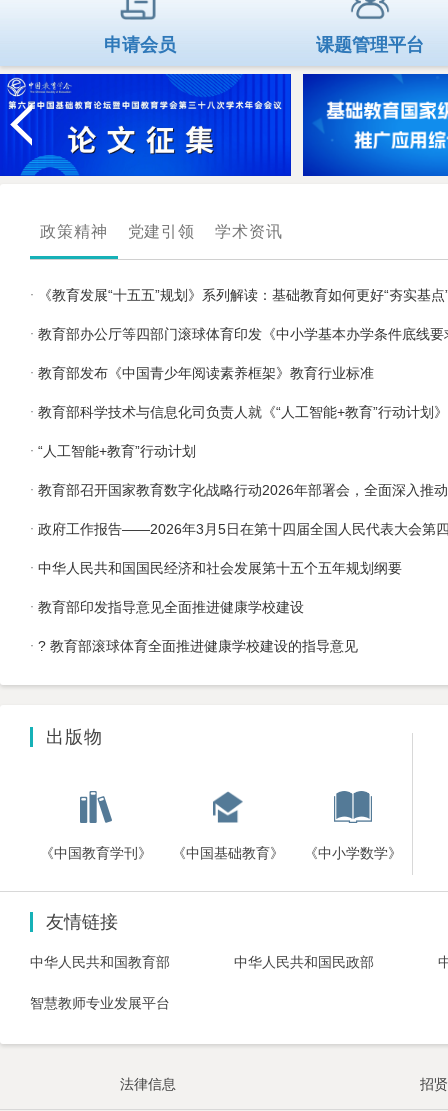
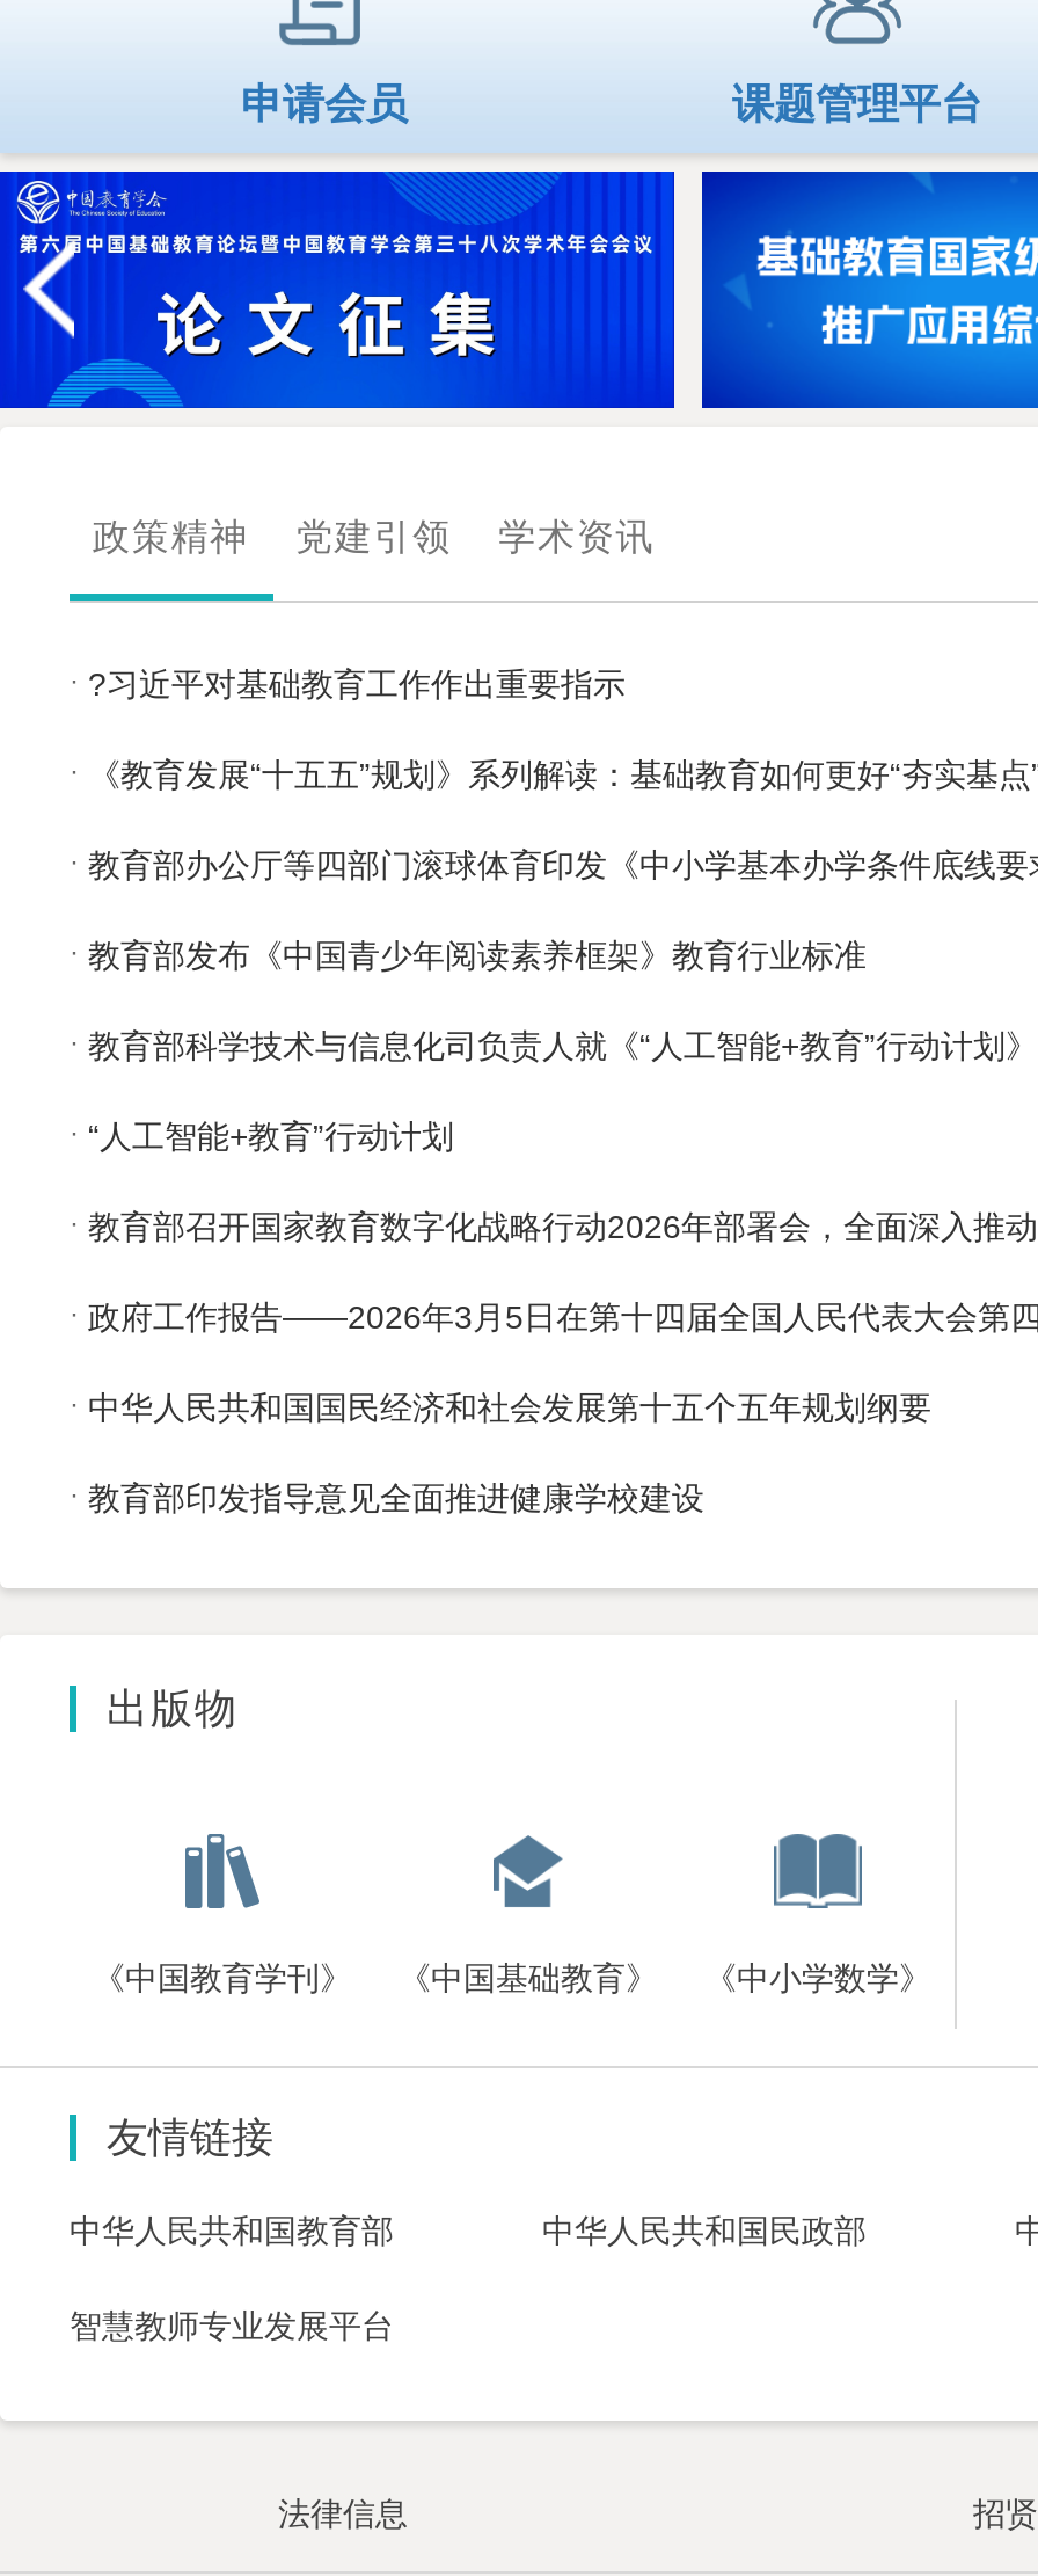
+ ?习近平对基础教育工作作出重要指示

moved down: 教育部发布《中国青少年阅读素养框架》教育行业标准 | “人工智能+教育”行动计划 | 中华人民共和国国民经济和社会发展第十五个五年规划纲要 | 教育部印发指导意见全面推进健康学校建设

- ? 教育部滚球体育全面推进健康学校建设的指导意见
